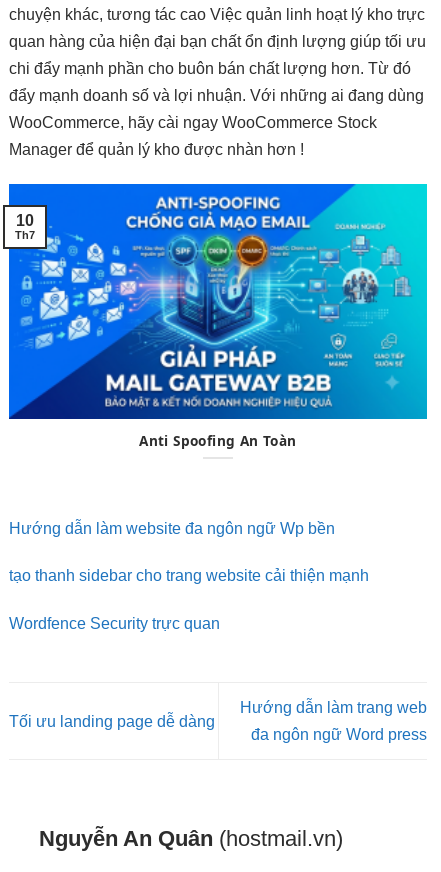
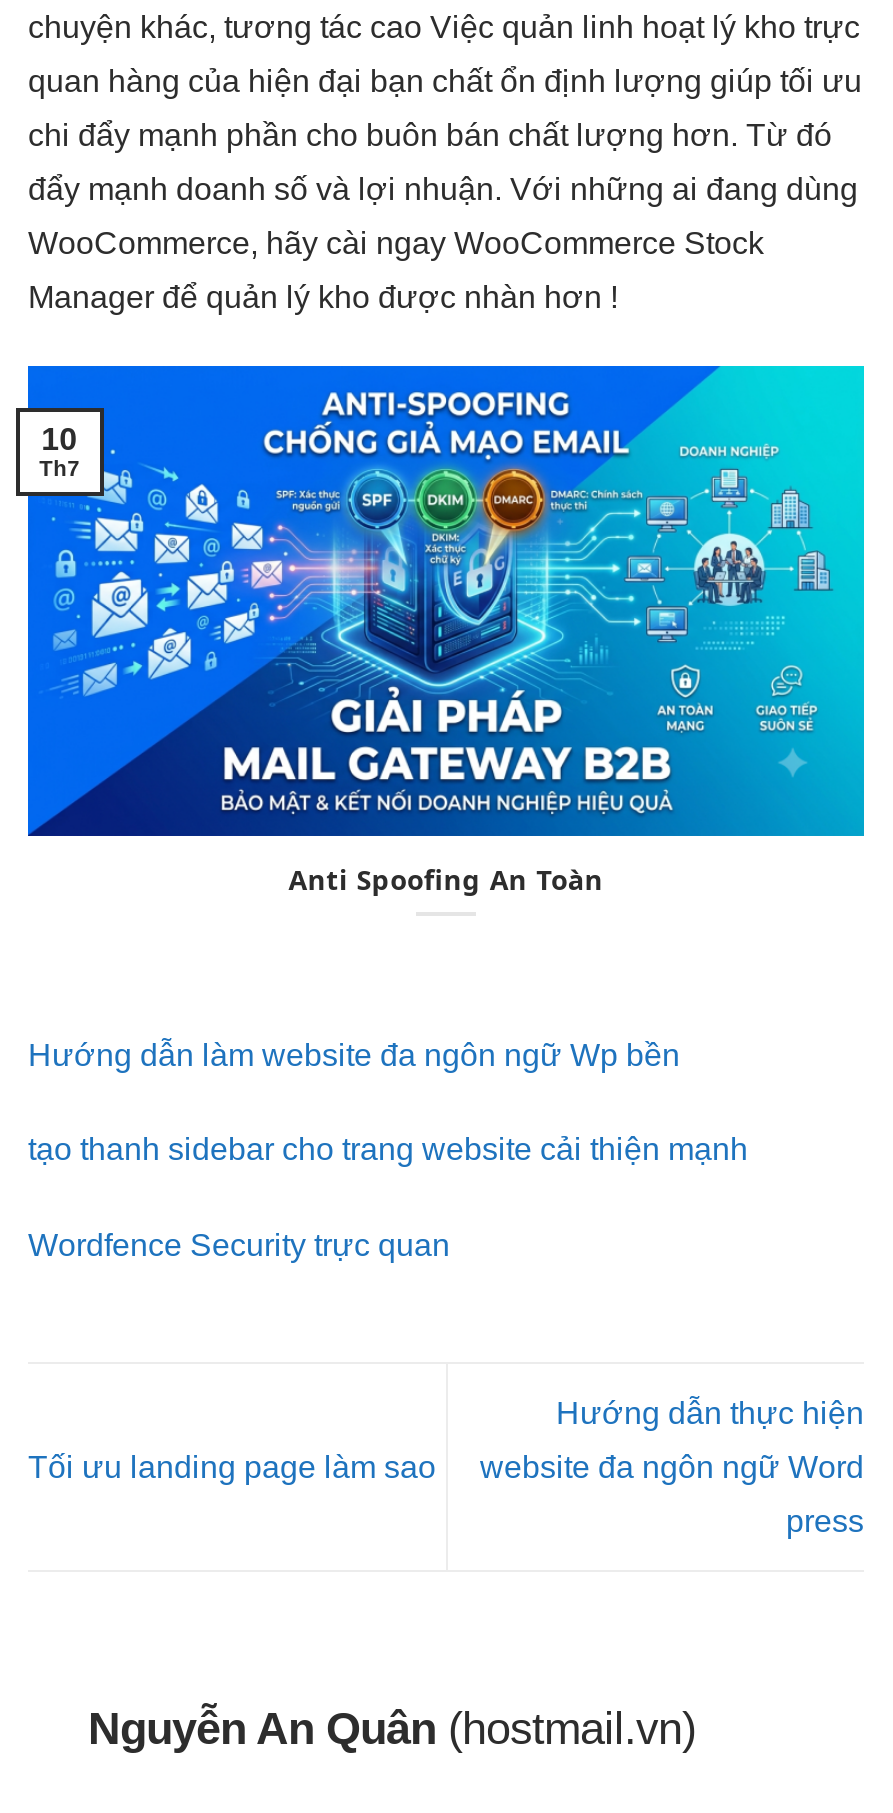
- Hướng dẫn làm trang web
- đa ngôn ngữ Word press
+ Hướng dẫn thực hiện
+ website đa ngôn ngữ Word
+ press

- Tối ưu landing page dễ dàng
+ Tối ưu landing page làm sao
